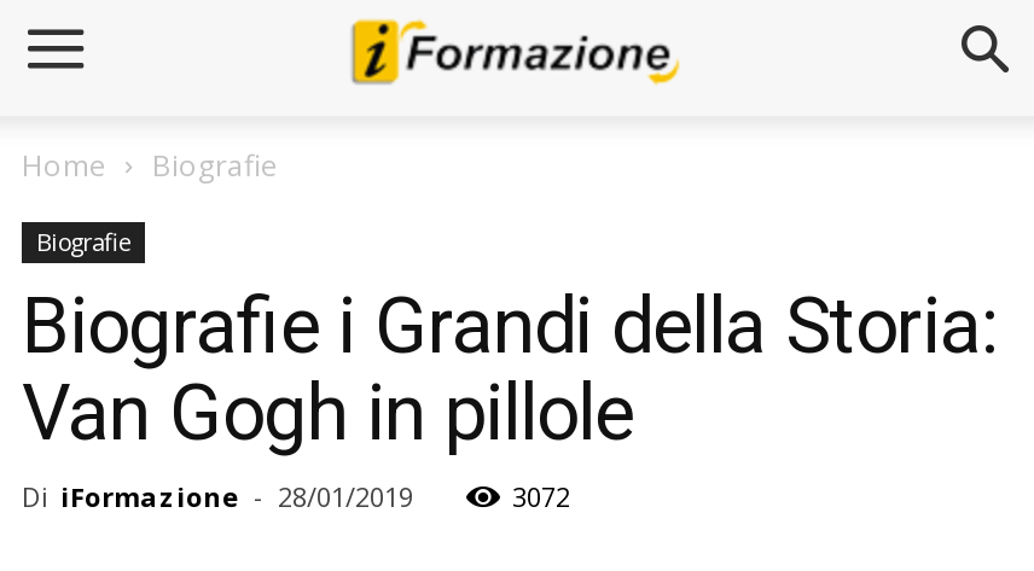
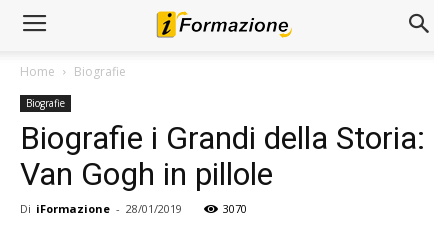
- 3072
+ 3070
